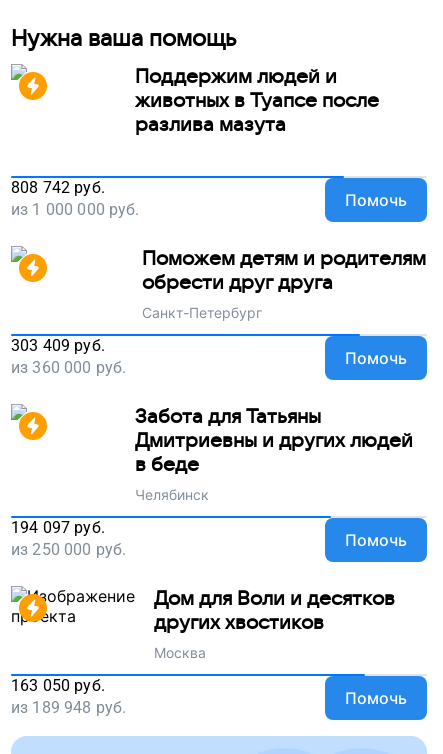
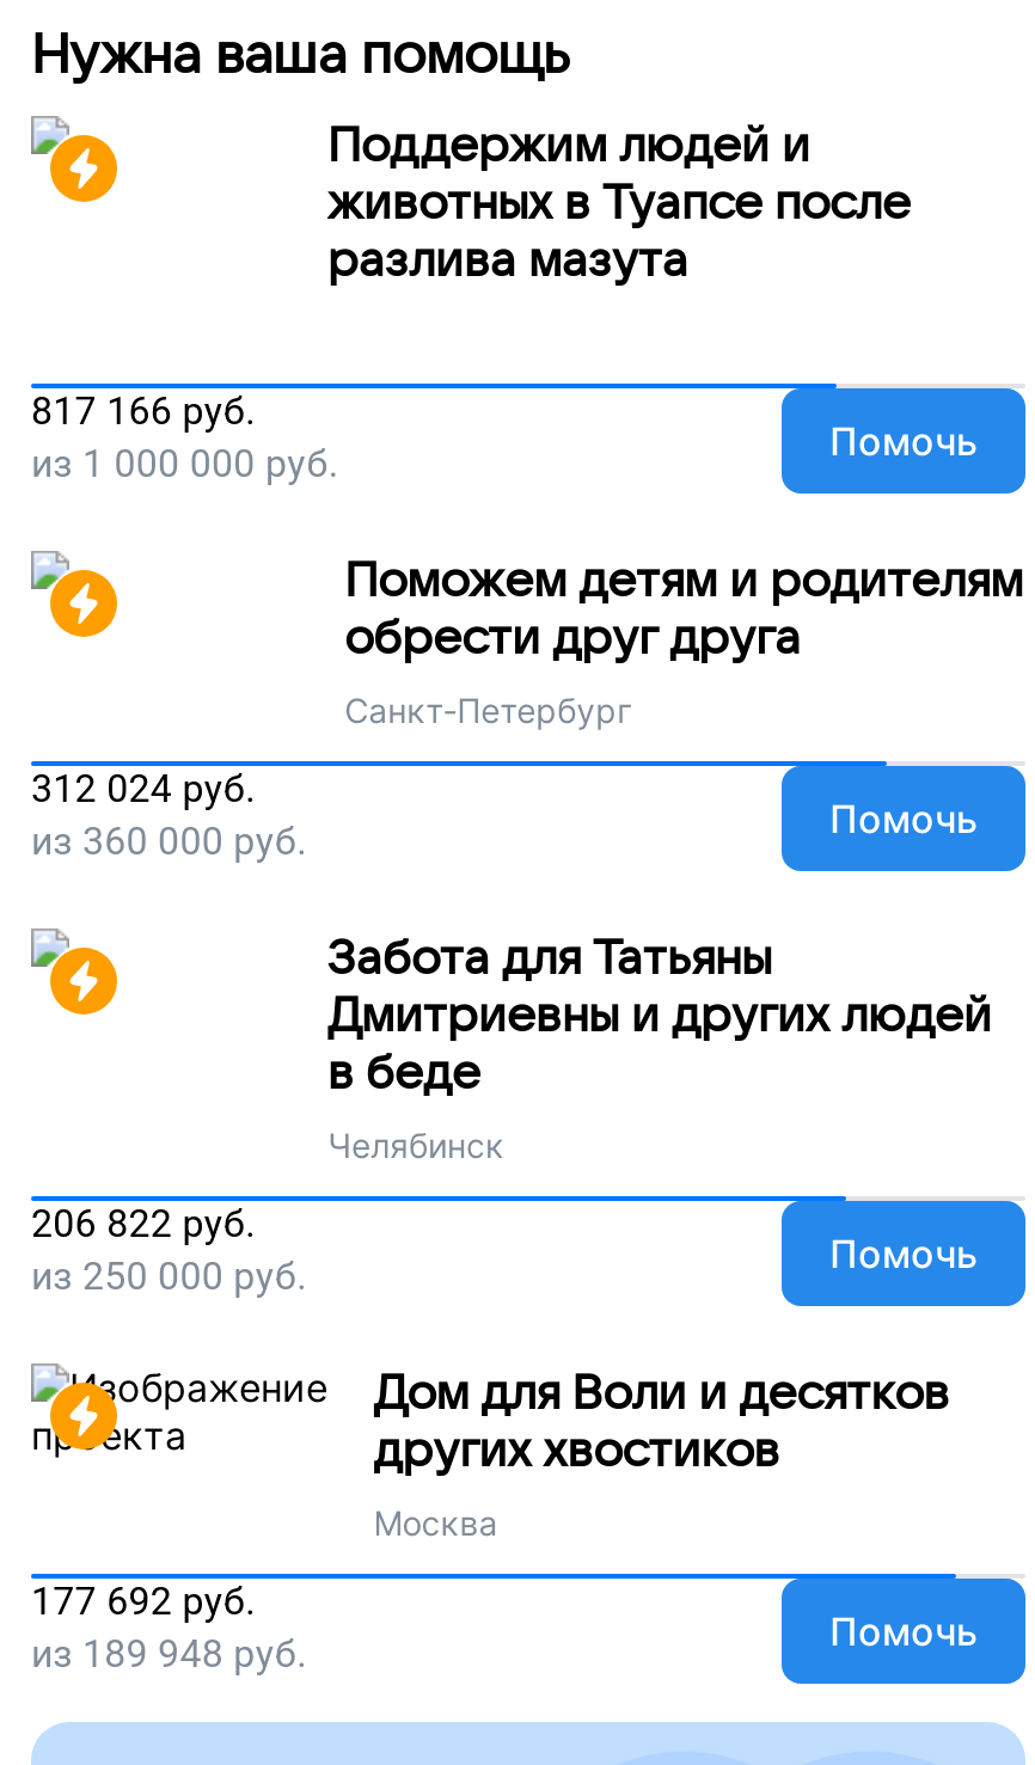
- 808 742 руб.
+ 817 166 руб.

- 303 409 руб.
+ 312 024 руб.

- 194 097 руб.
+ 206 822 руб.

- 163 050 руб.
+ 177 692 руб.
